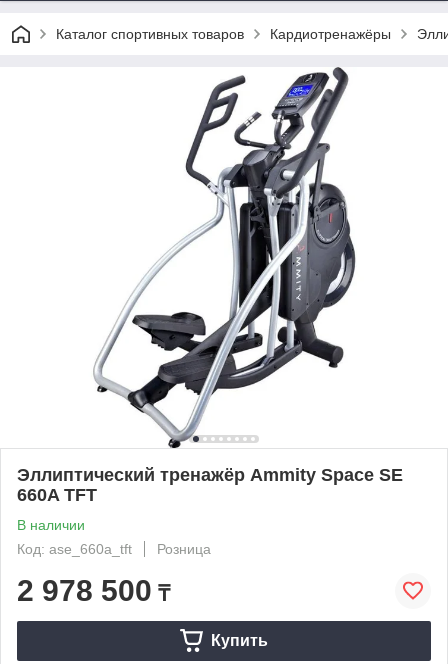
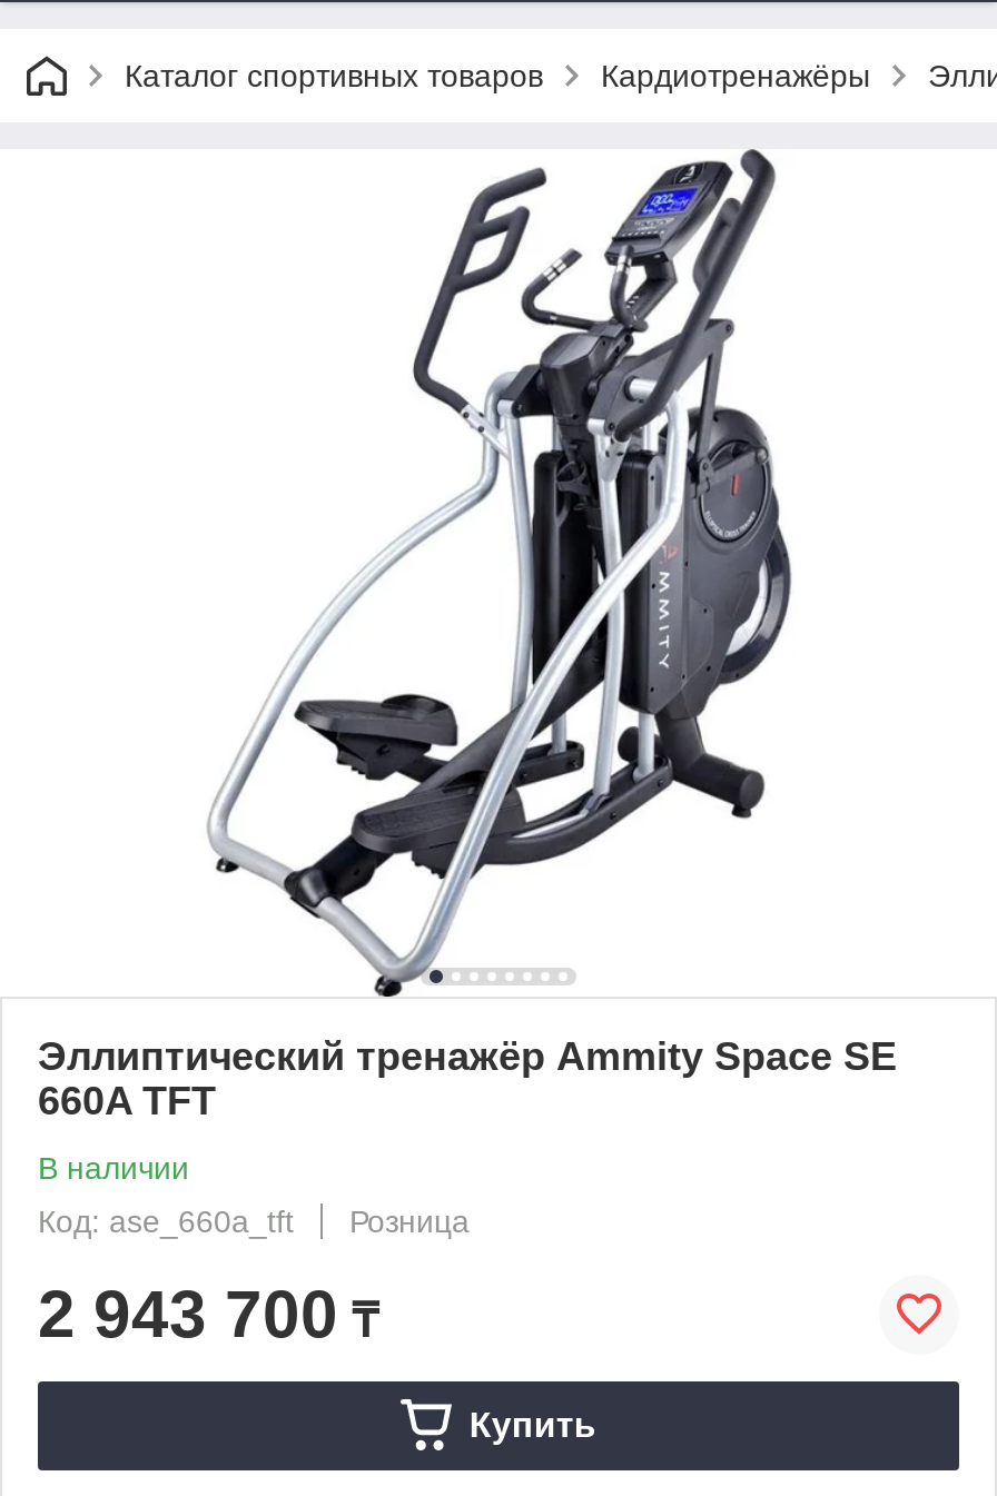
- 2 978 500 ₸
+ 2 943 700 ₸
